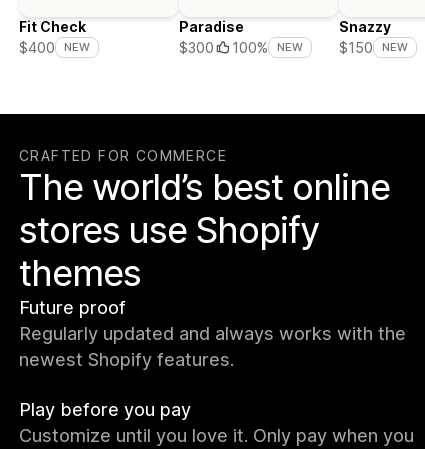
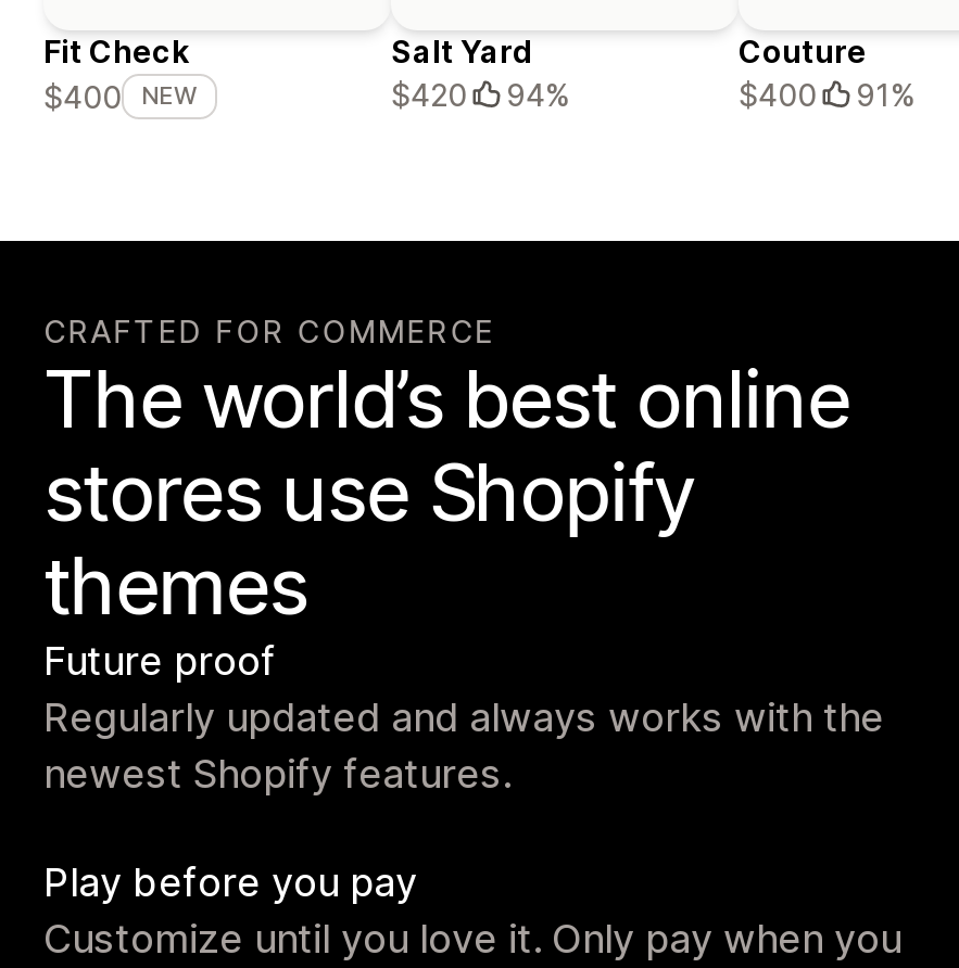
- Paradise
- $300
- 100%
- NEW
+ Salt Yard
+ $420
+ 94%

- Snazzy
- $150
- NEW
+ Couture
+ $400
+ 91%
